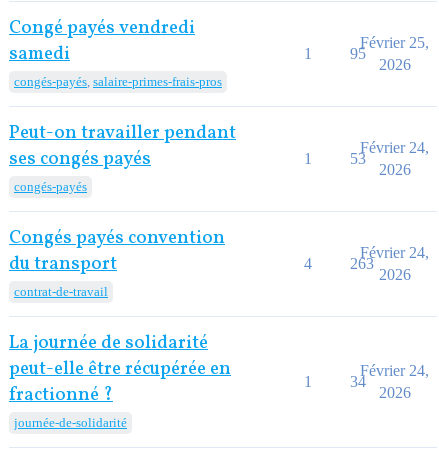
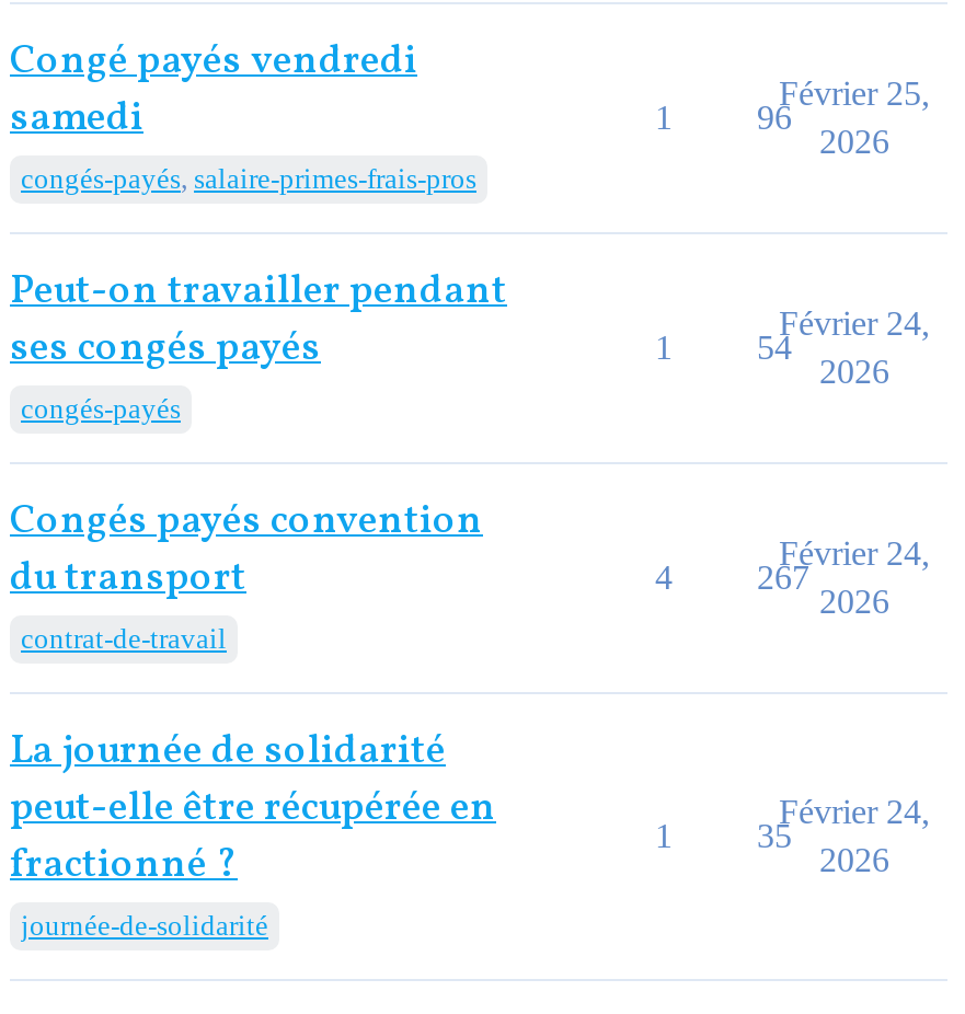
- 95
+ 96

- 53
+ 54

- 263
+ 267

- 34
+ 35
